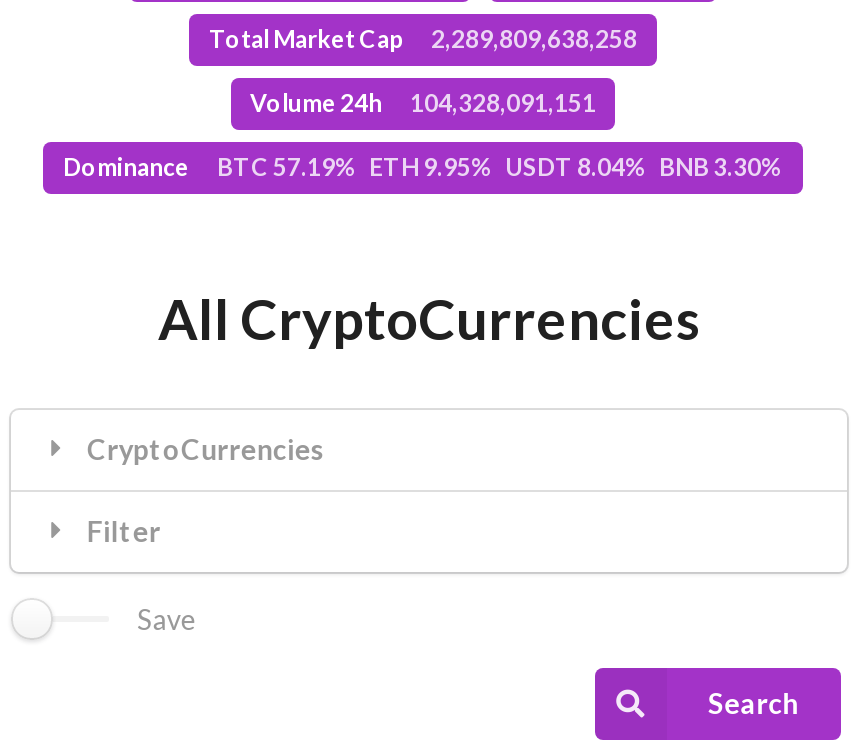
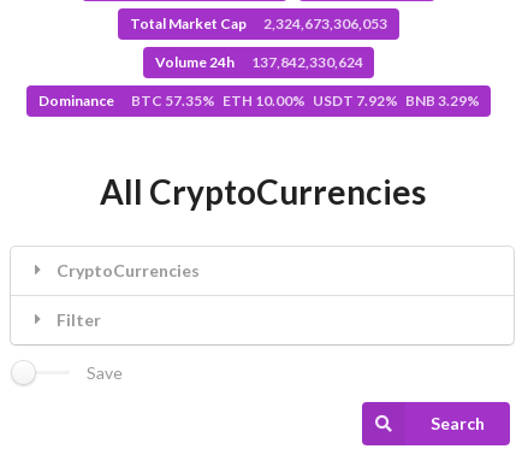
- Total Market Cap 2,289,809,638,258
+ Total Market Cap 2,324,673,306,053

- Volume 24h 104,328,091,151
+ Volume 24h 137,842,330,624

- BTC 57.19% ETH 9.95% USDT 8.04% BNB 3.30%
+ BTC 57.35% ETH 10.00% USDT 7.92% BNB 3.29%
